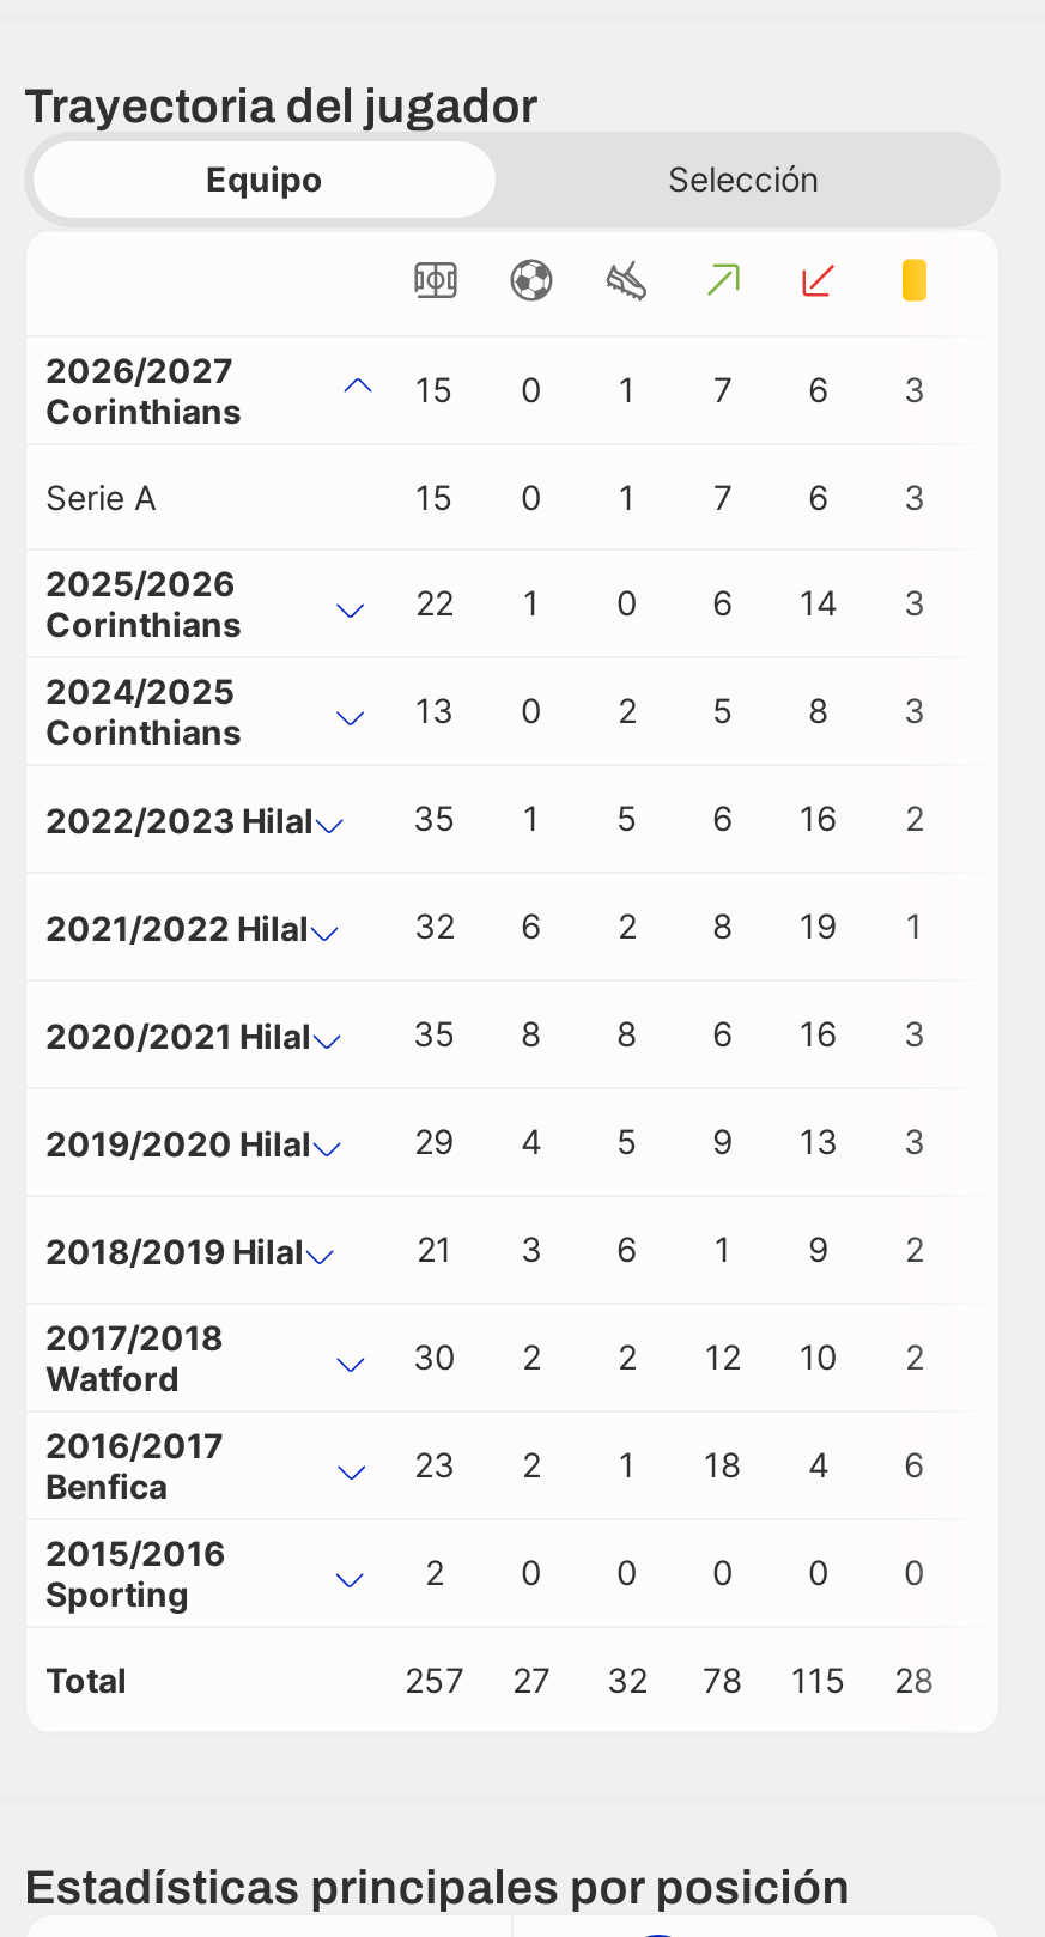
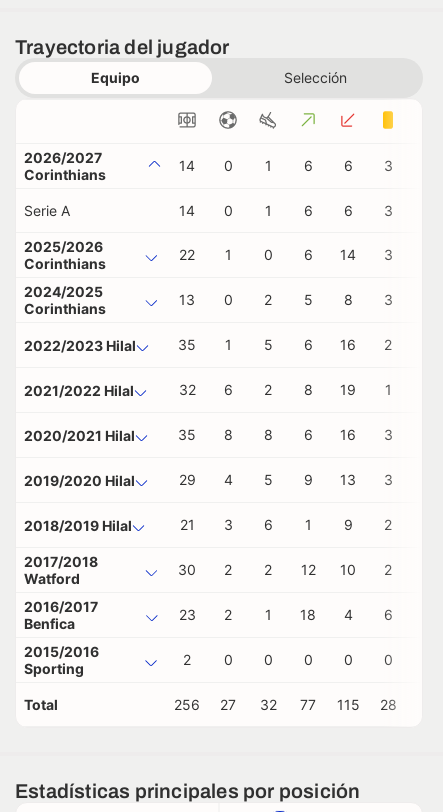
- 15
+ 14

- 7
+ 6

- 15
+ 14

- 7
+ 6

- 257
+ 256

- 78
+ 77
